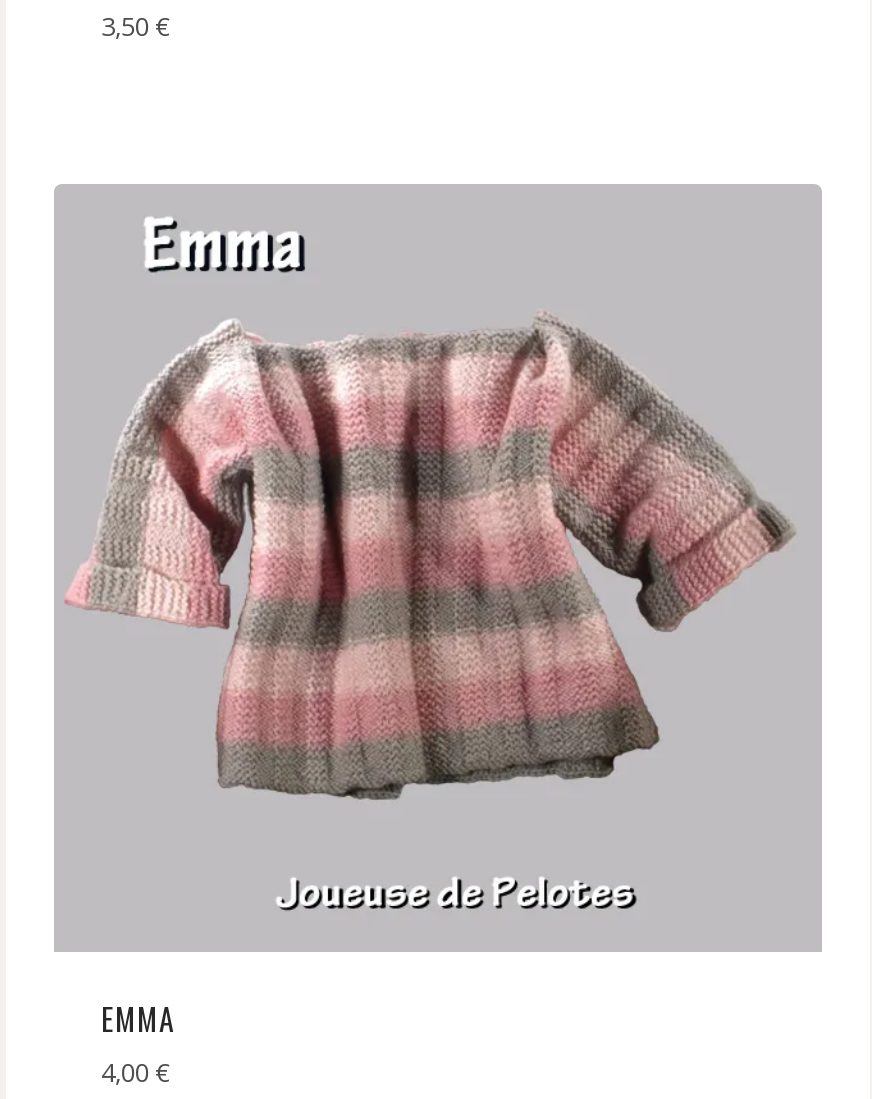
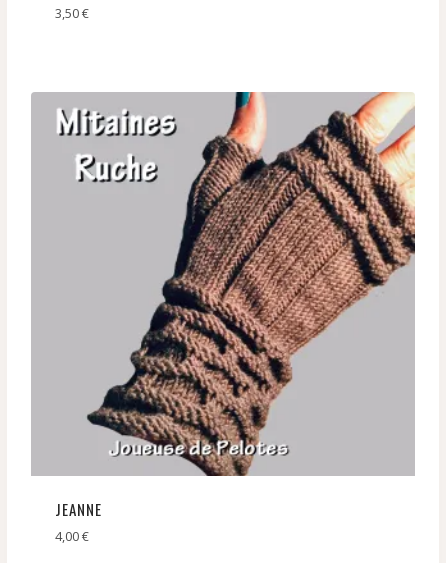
- [image]
- EMMA
+ [image]
+ JEANNE
